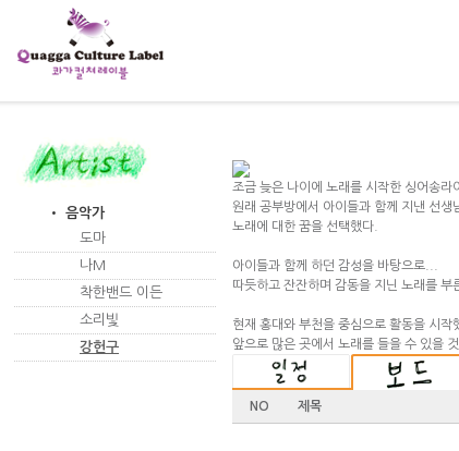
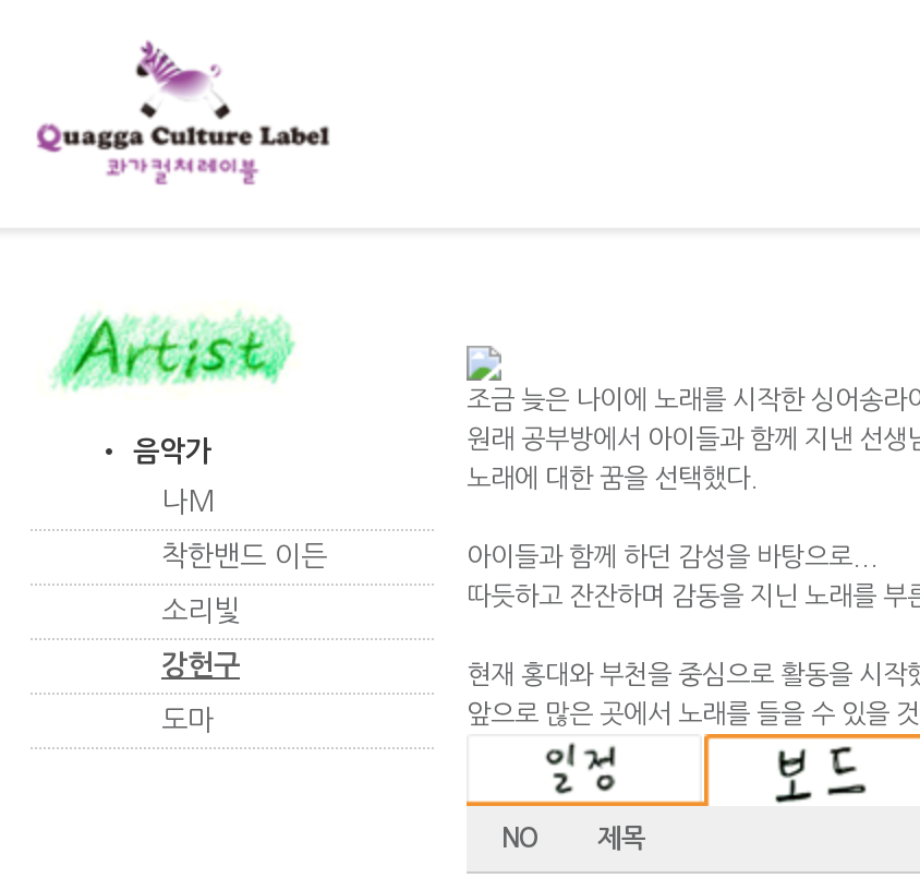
moved down: 도마

moved up: 착한밴드 이든 | 소리빛 | 강헌구
